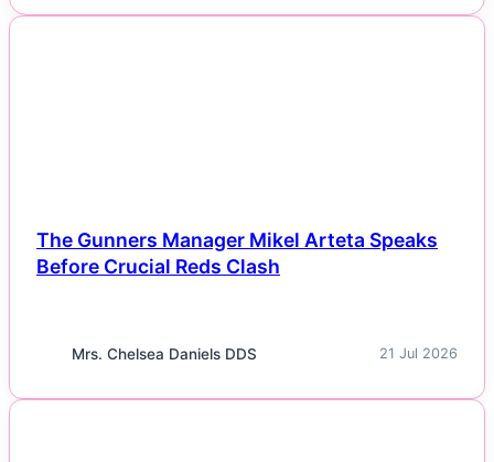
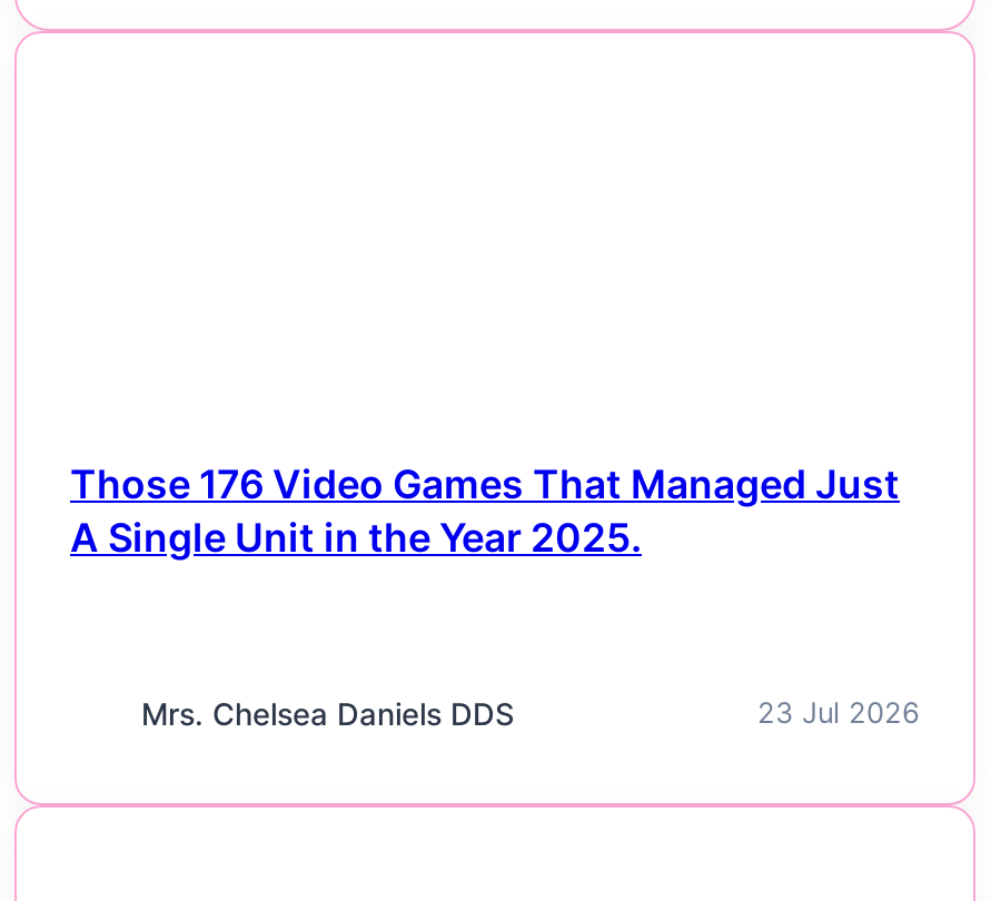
- The Gunners Manager Mikel Arteta Speaks
- Before Crucial Reds Clash
+ Those 176 Video Games That Managed Just
+ A Single Unit in the Year 2025.

- 21 Jul 2026
+ 23 Jul 2026
